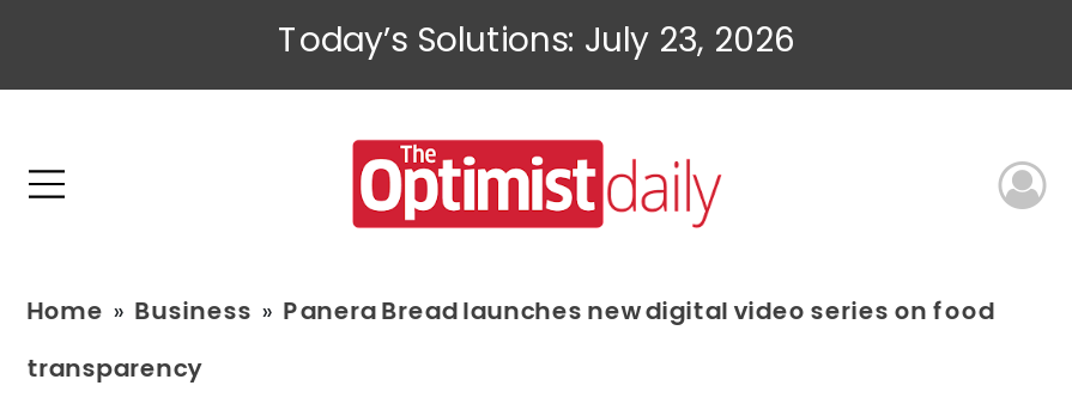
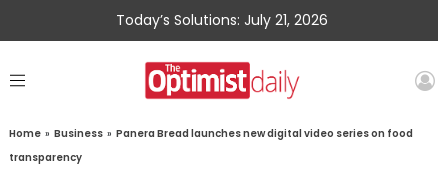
- Today’s Solutions: July 23, 2026
+ Today’s Solutions: July 21, 2026
